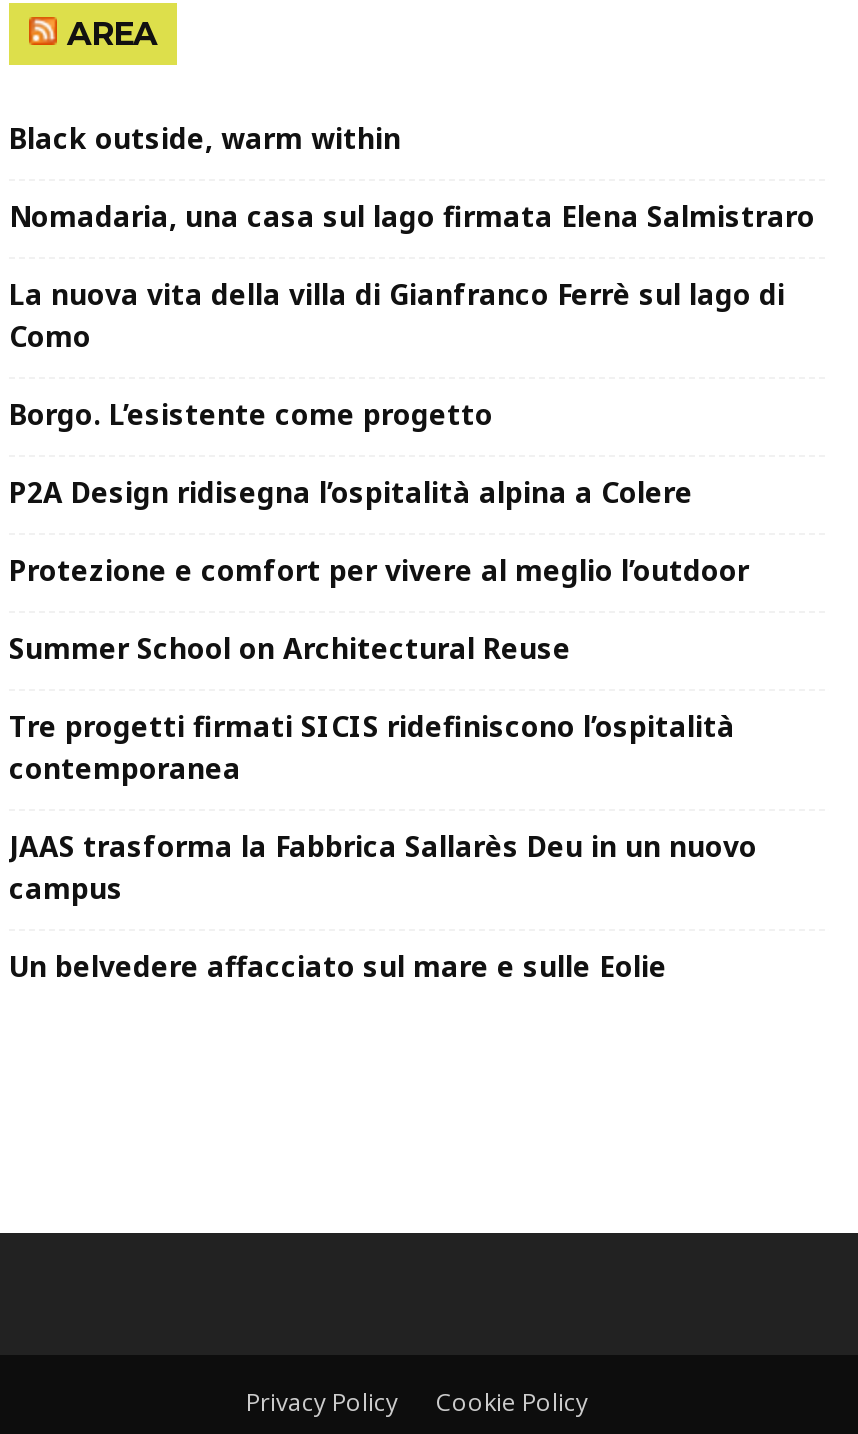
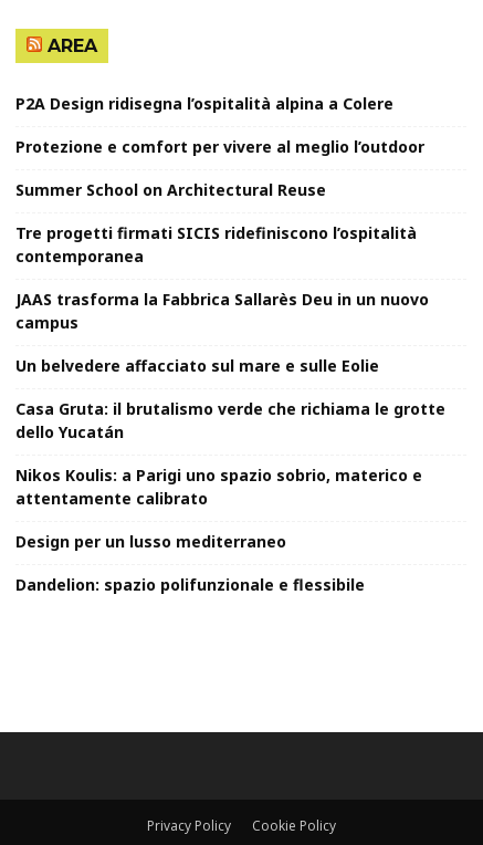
- Black outside, warm within
- Nomadaria, una casa sul lago firmata Elena Salmistraro
- La nuova vita della villa di Gianfranco Ferrè sul lago di
- Como
- Borgo. L’esistente come progetto

moved up: P2A Design ridisegna l’ospitalità alpina a Colere | Protezione e comfort per vivere al meglio l’outdoor | Summer School on Architectural Reuse | Tre progetti firmati SICIS ridefiniscono l’ospitalità | contemporanea | JAAS trasforma la Fabbrica Sallarès Deu in un nuovo | campus | Un belvedere affacciato sul mare e sulle Eolie

+ Casa Gruta: il brutalismo verde che richiama le grotte
+ dello Yucatán
+ Nikos Koulis: a Parigi uno spazio sobrio, materico e
+ attentamente calibrato
+ Design per un lusso mediterraneo
+ Dandelion: spazio polifunzionale e flessibile
